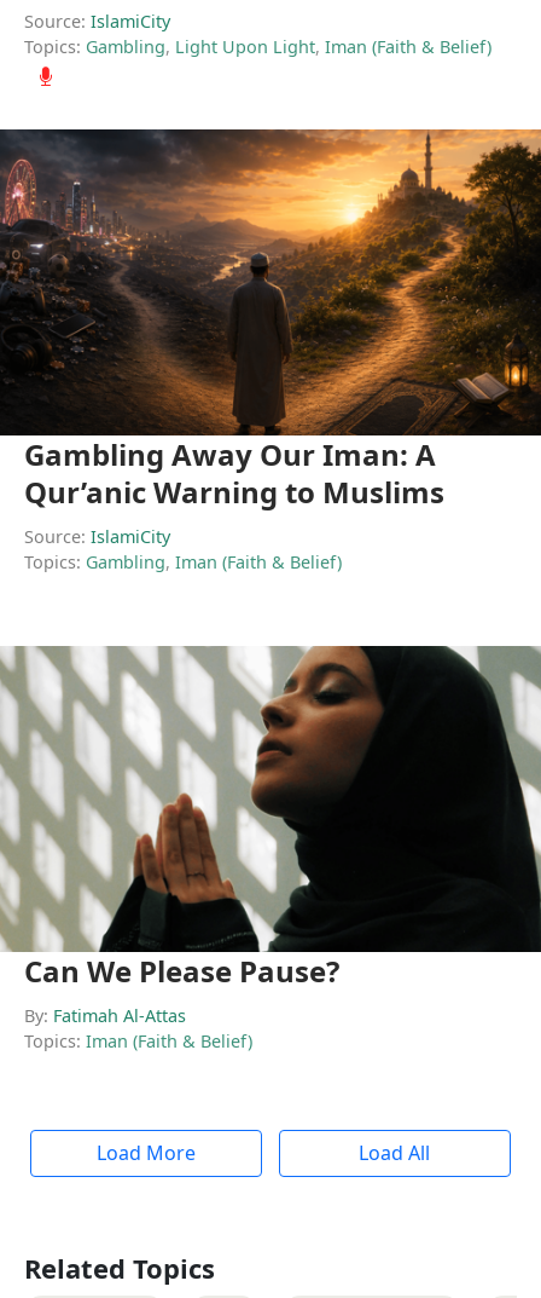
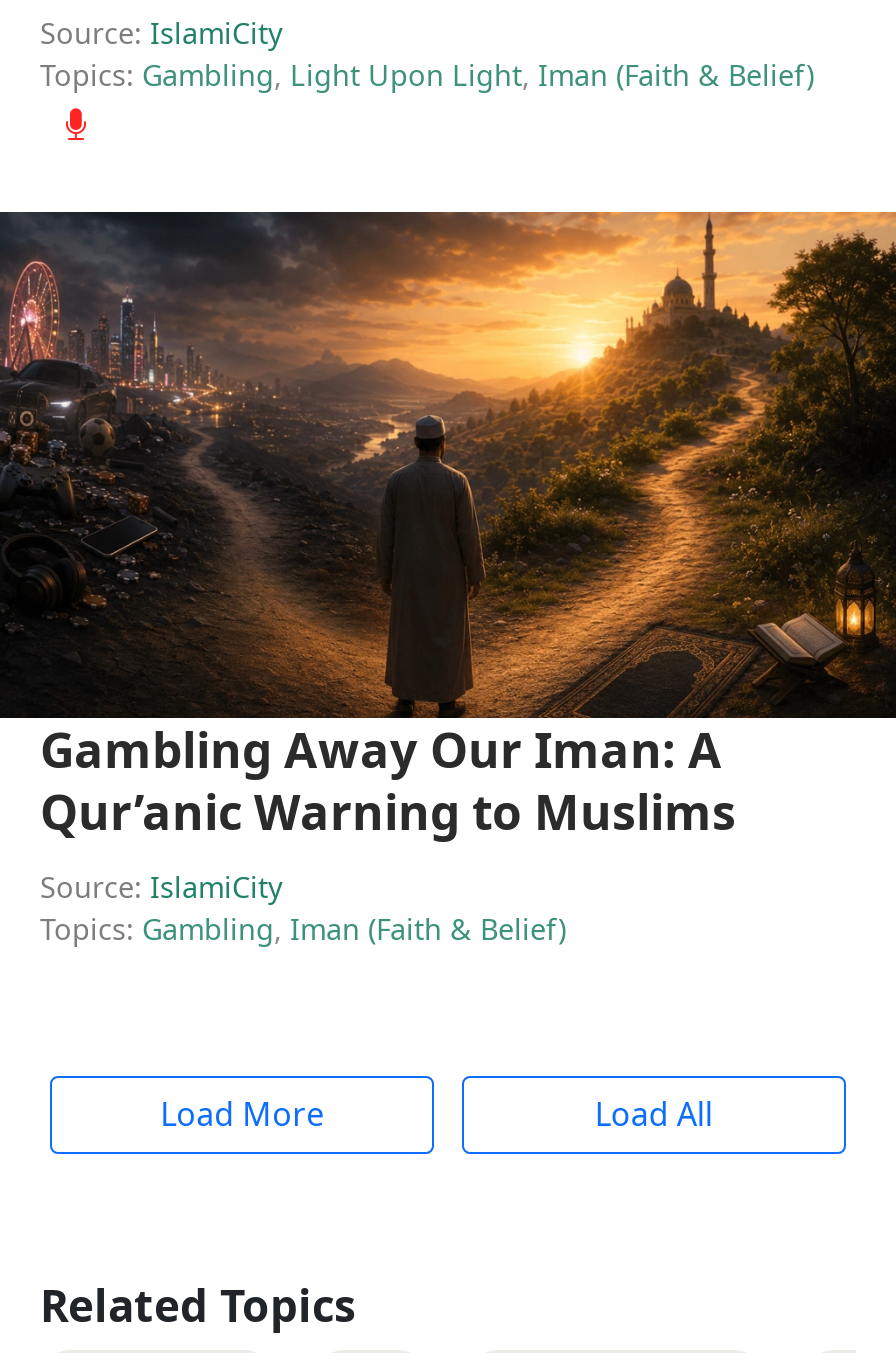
- [image]
- Can We Please Pause?
- By: Fatimah Al-Attas
- Topics: Iman (Faith & Belief)
